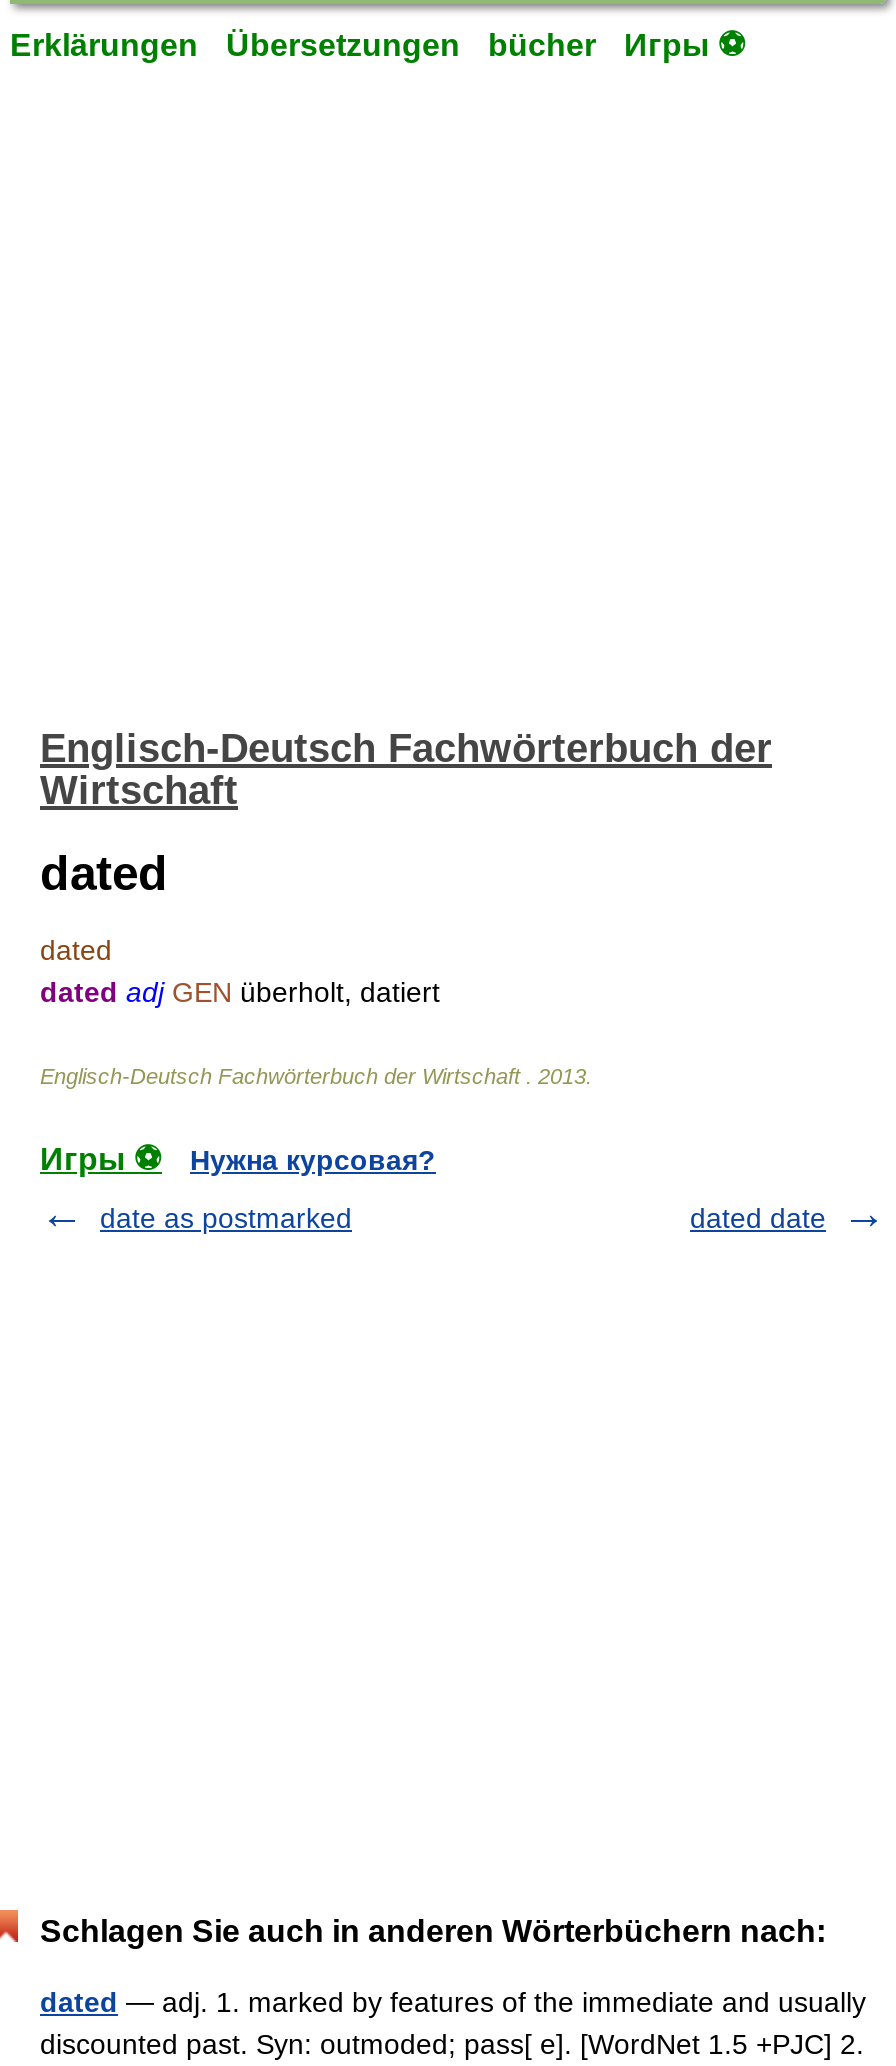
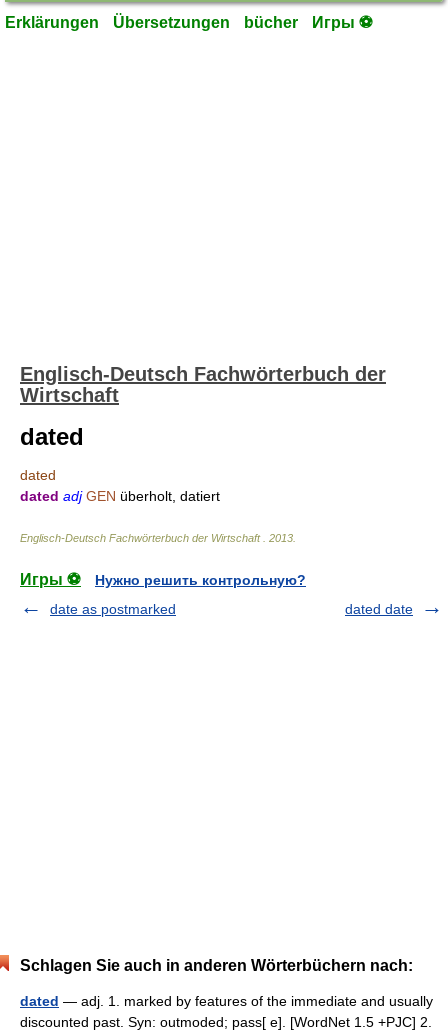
- Нужна курсовая?
+ Нужно решить контрольную?
